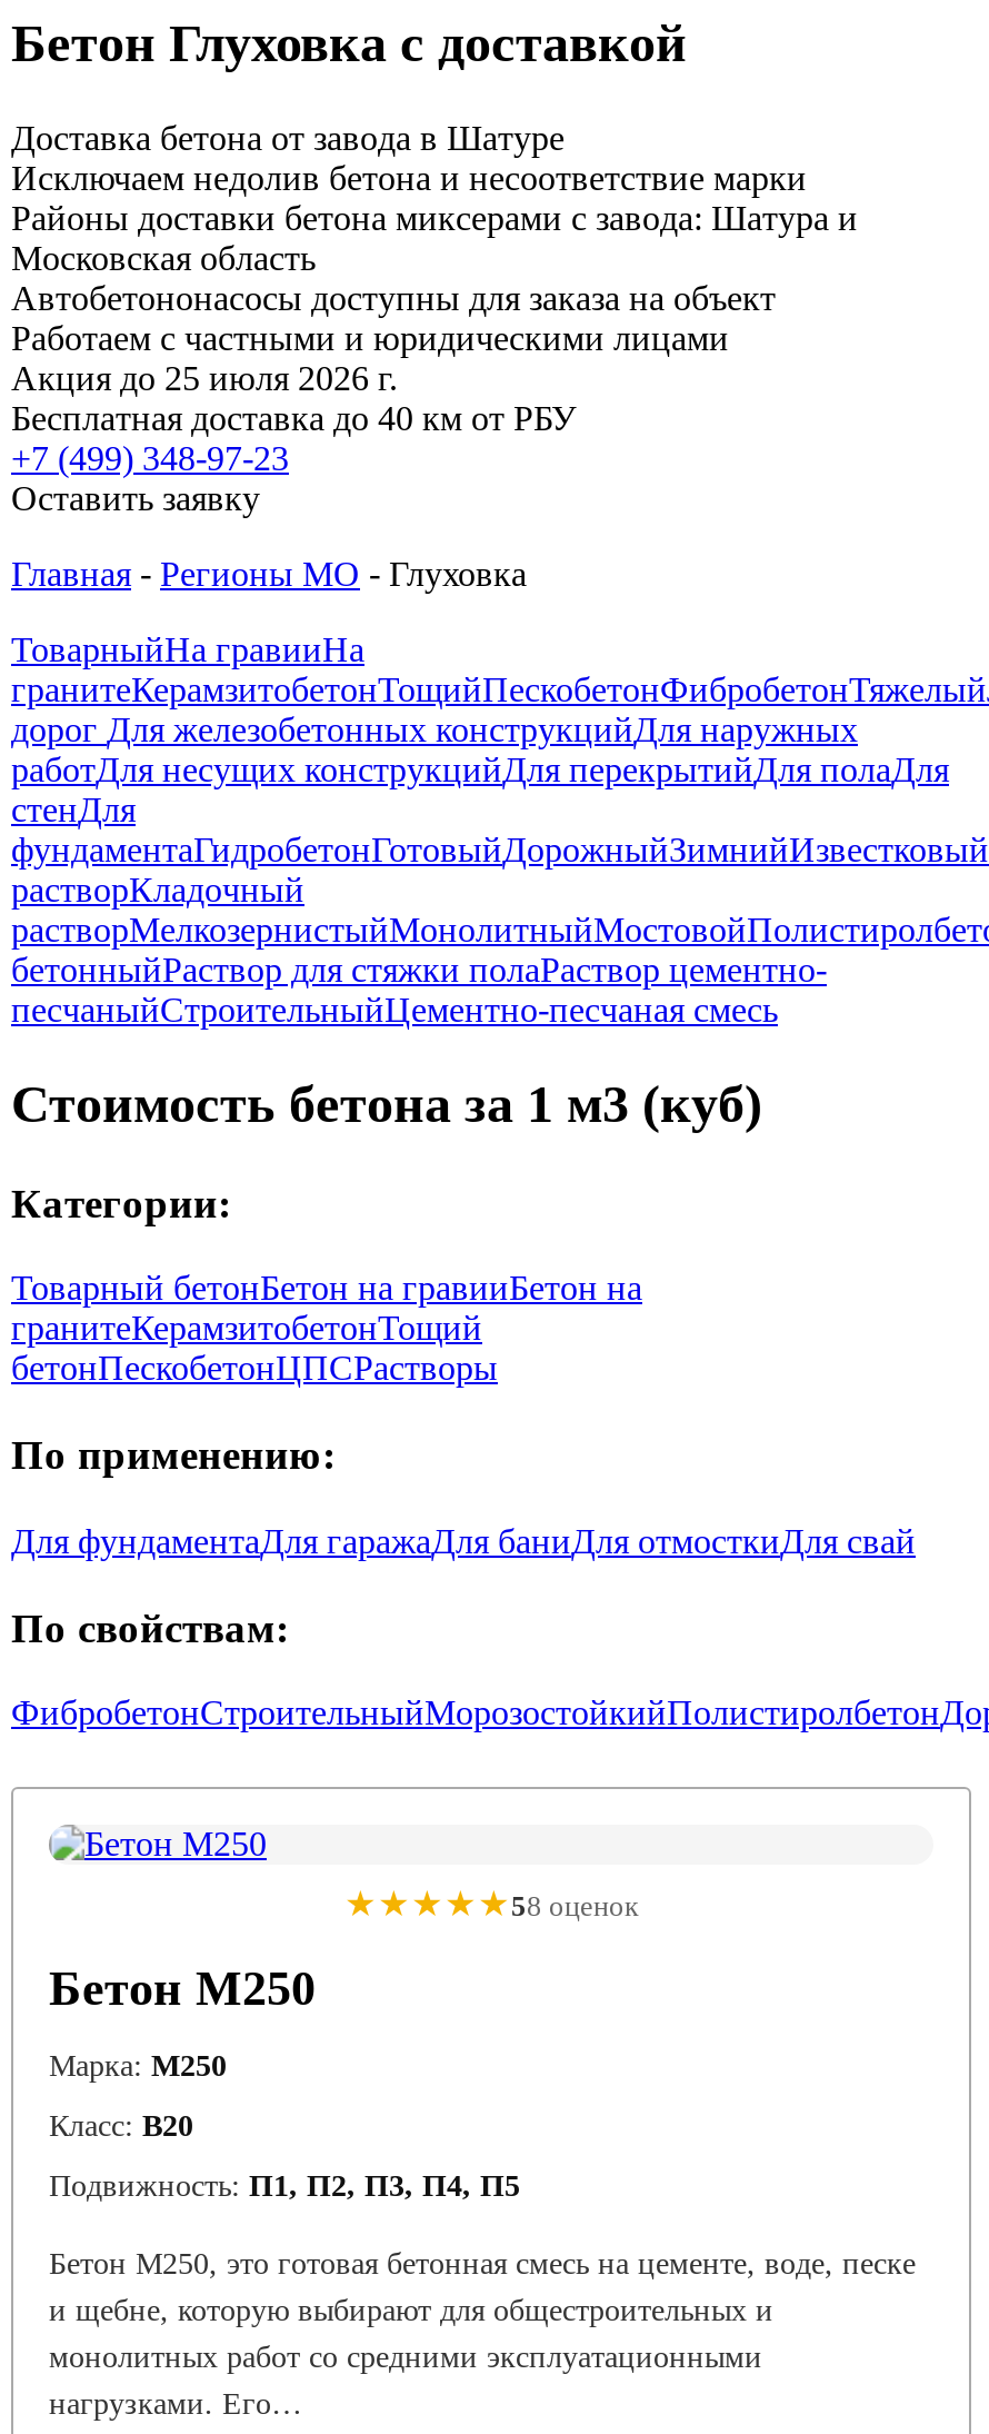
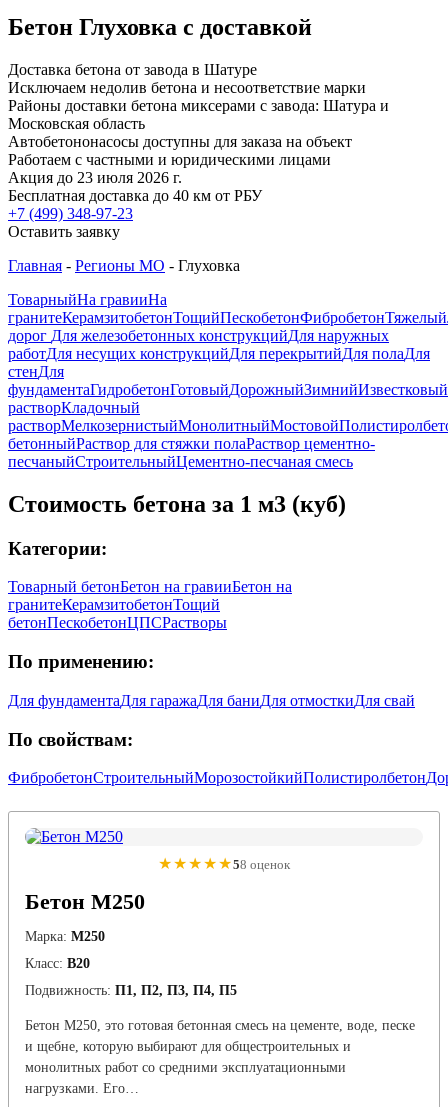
- Акция до 25 июля 2026 г.
+ Акция до 23 июля 2026 г.
